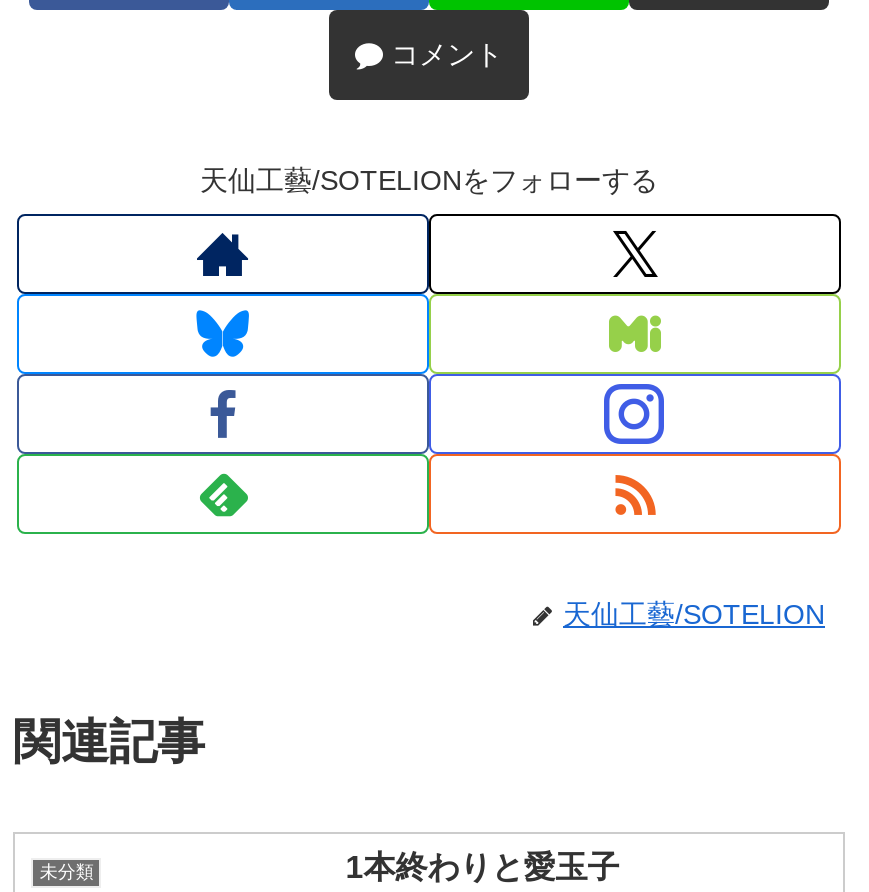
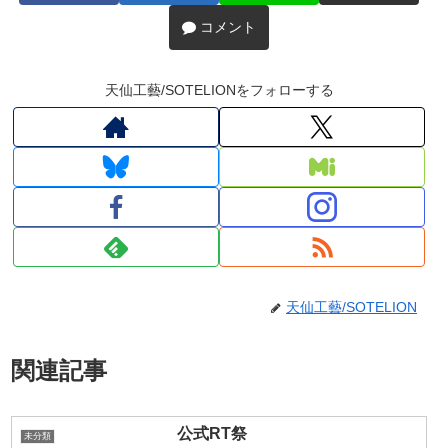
- 1本終わりと愛玉子
+ 公式RT祭
